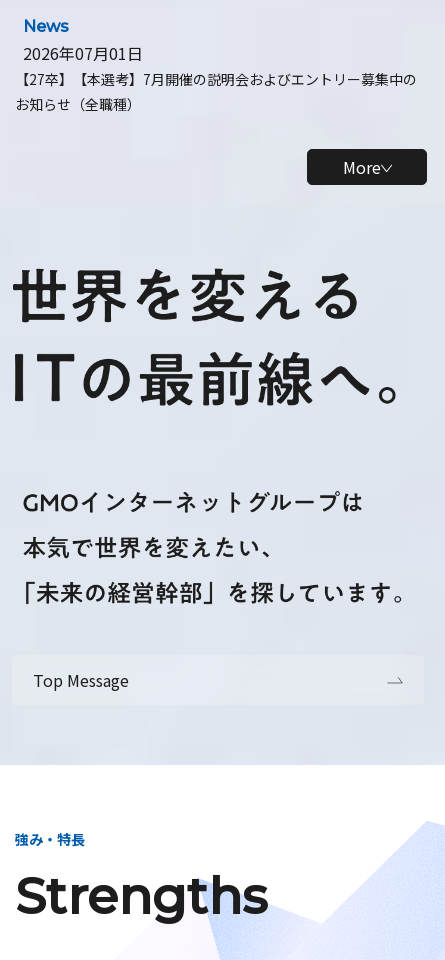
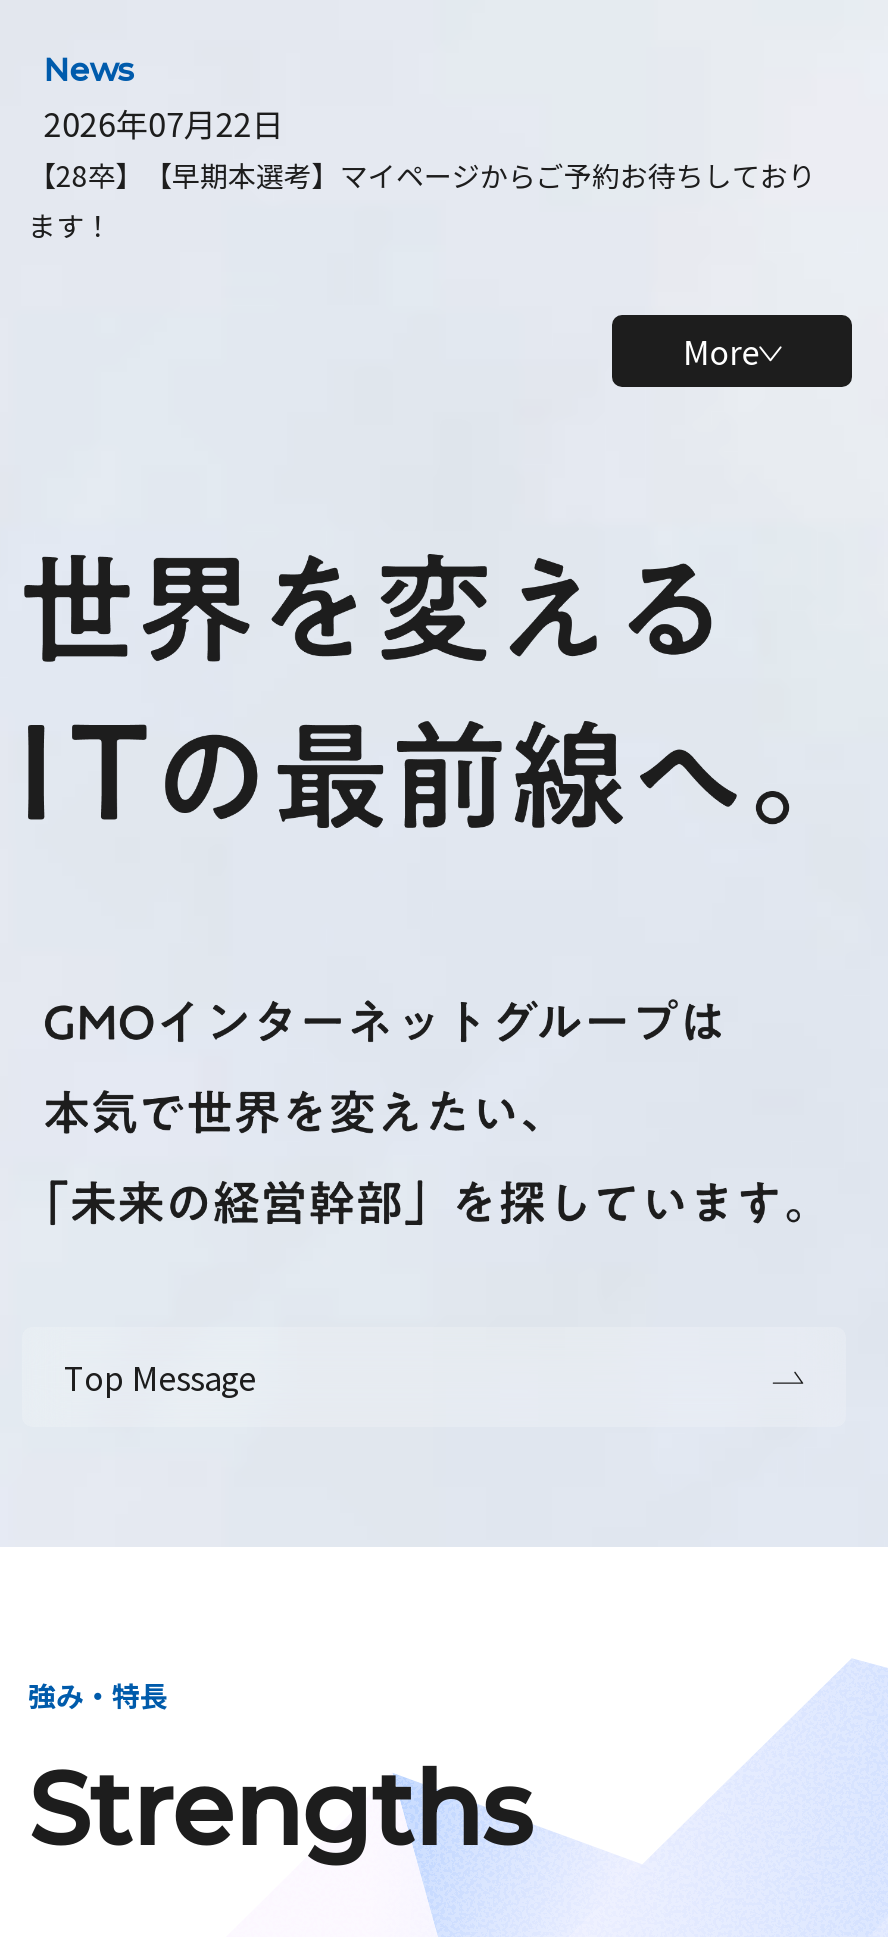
- 2026年07月01日
- 【27卒】【本選考】7月開催の説明会およびエントリー募集中の
- お知らせ（全職種）
+ 2026年07月22日
+ 【28卒】【早期本選考】マイページからご予約お待ちしており
+ ます！
